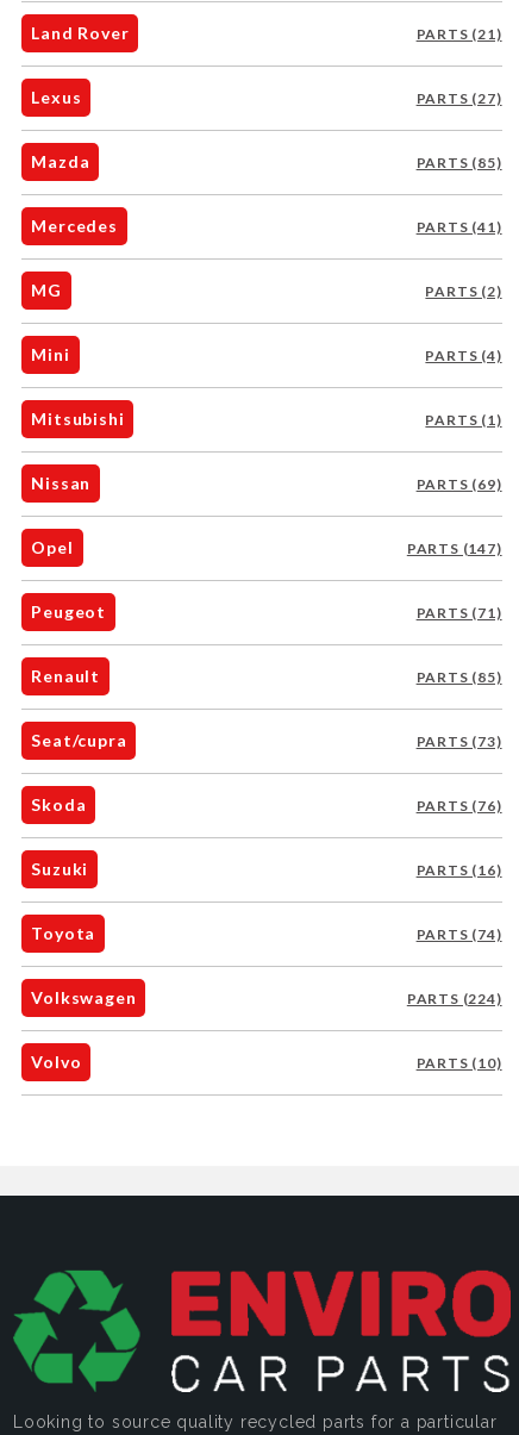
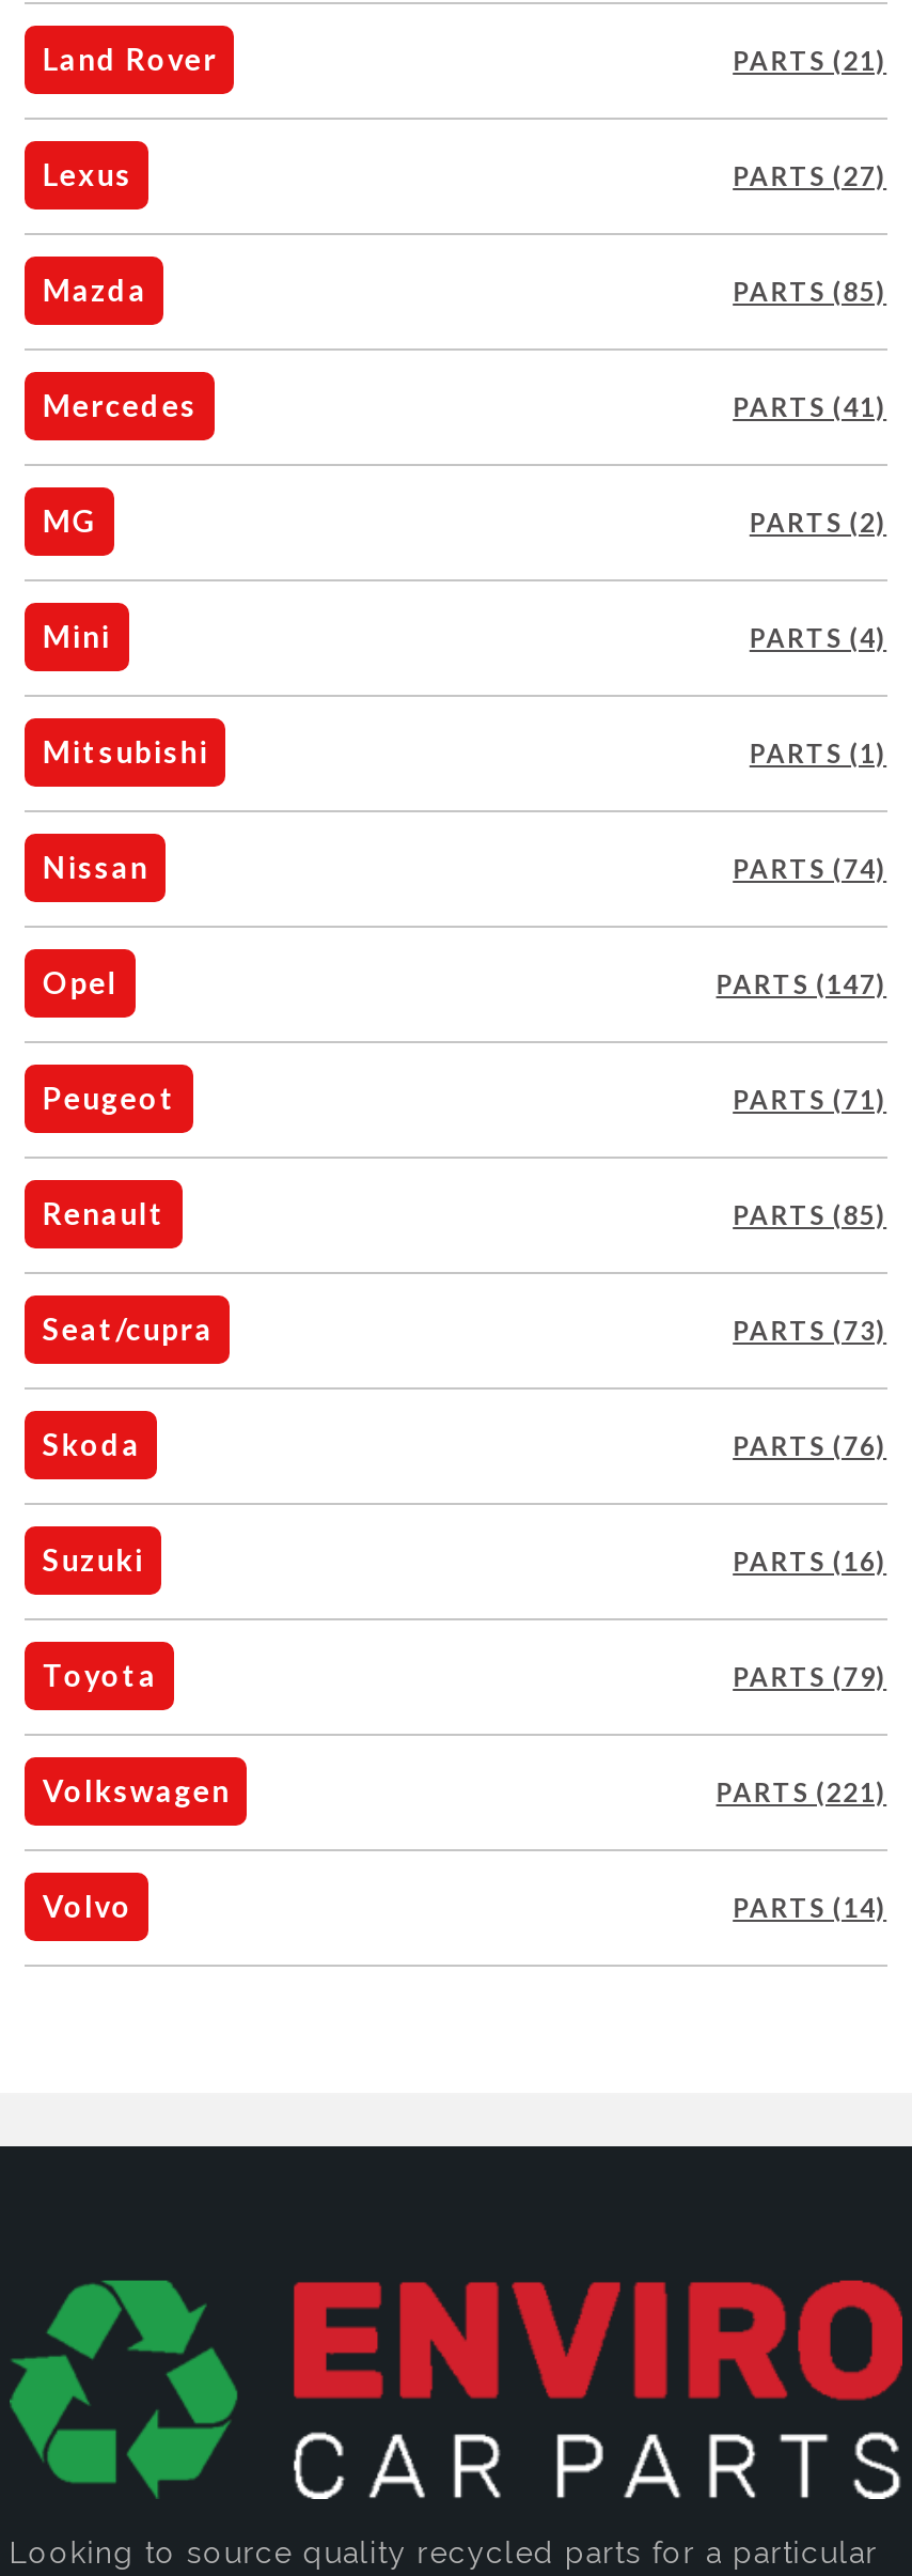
- PARTS (69)
+ PARTS (74)

- PARTS (74)
+ PARTS (79)

- PARTS (224)
+ PARTS (221)

- PARTS (10)
+ PARTS (14)
